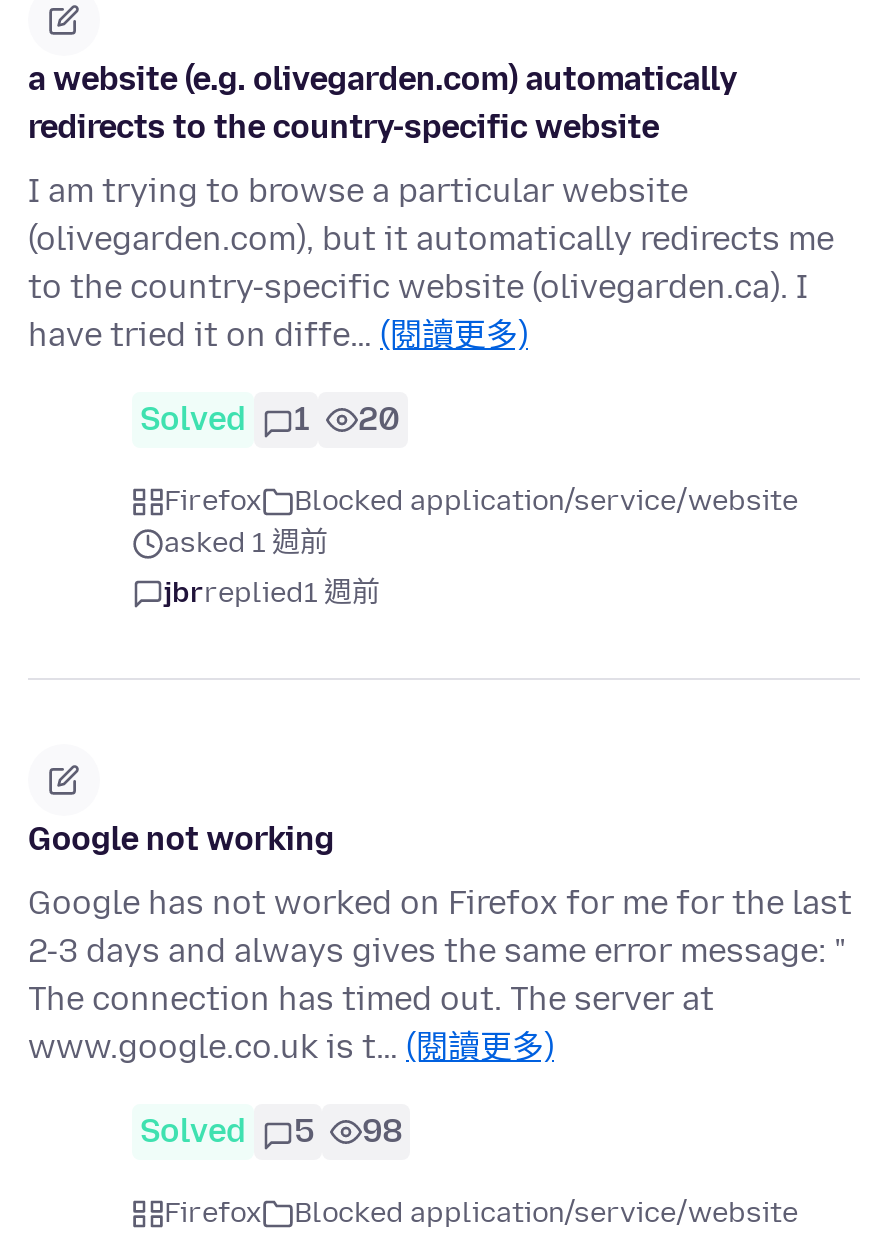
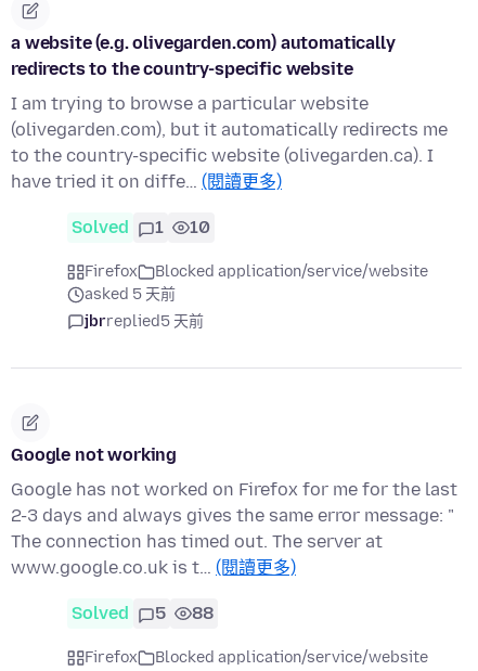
- Solved 1 20
+ Solved 1 10

- asked 1 週前
+ asked 5 天前

- jbrreplied1 週前
+ jbrreplied5 天前

- Solved 5 98
+ Solved 5 88
